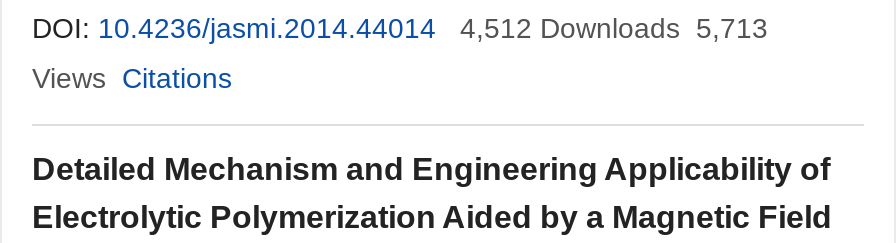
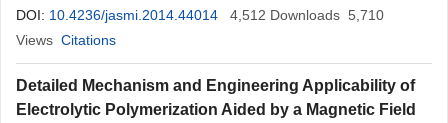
- DOI: 10.4236/jasmi.2014.44014 4,512 Downloads 5,713
+ DOI: 10.4236/jasmi.2014.44014 4,512 Downloads 5,710
